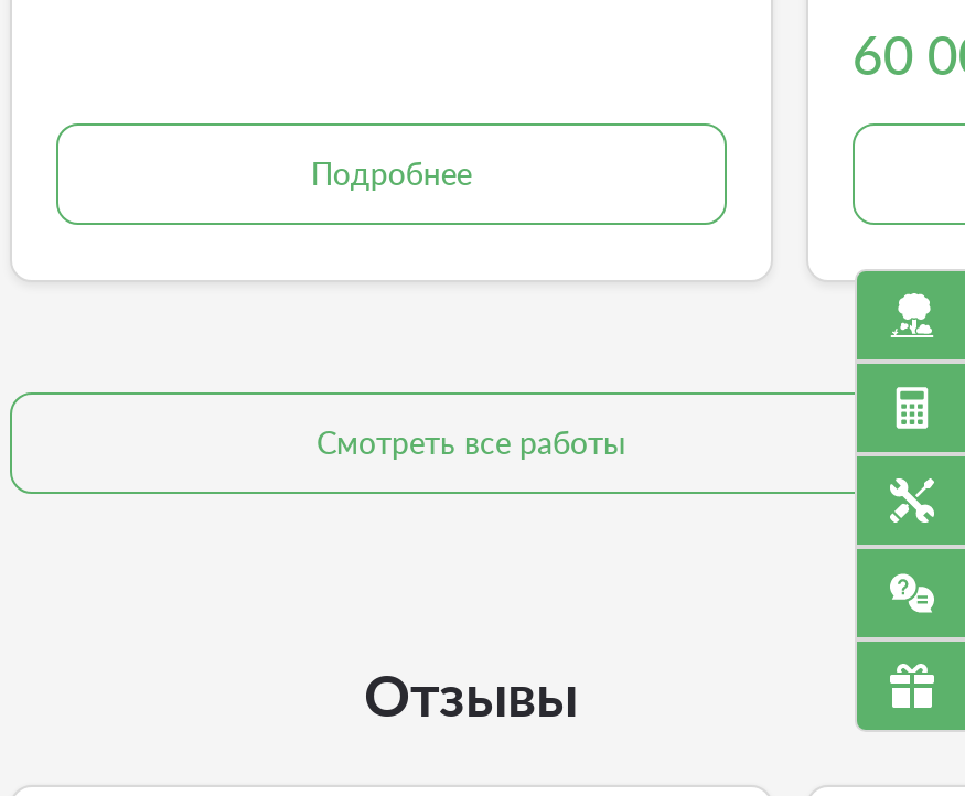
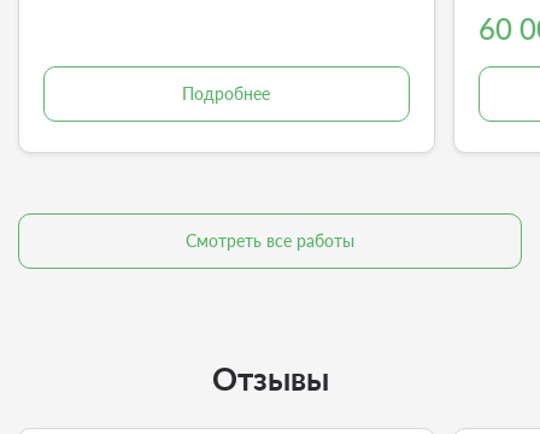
- [image]
